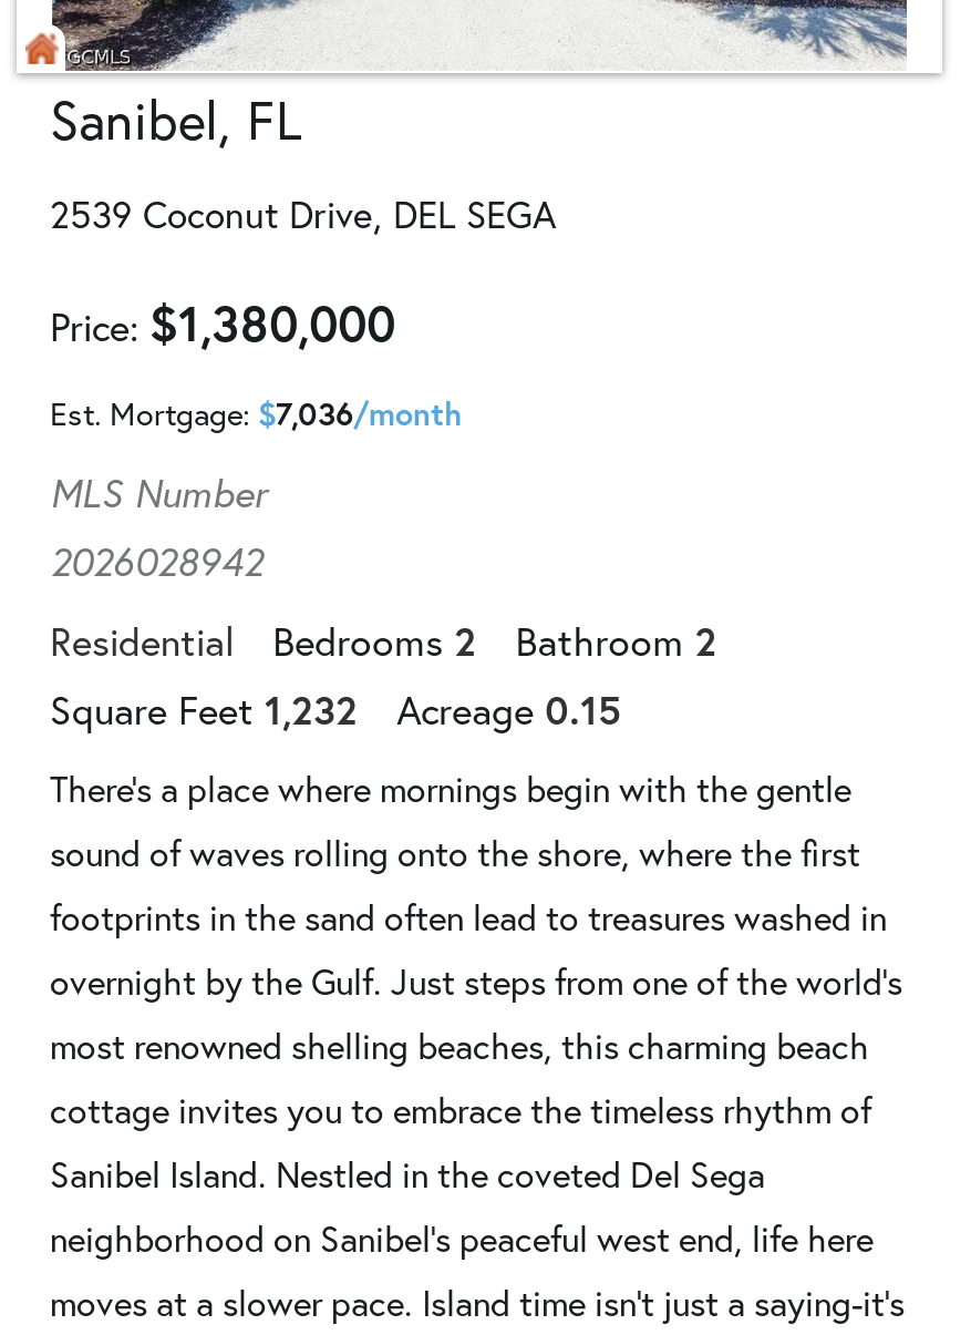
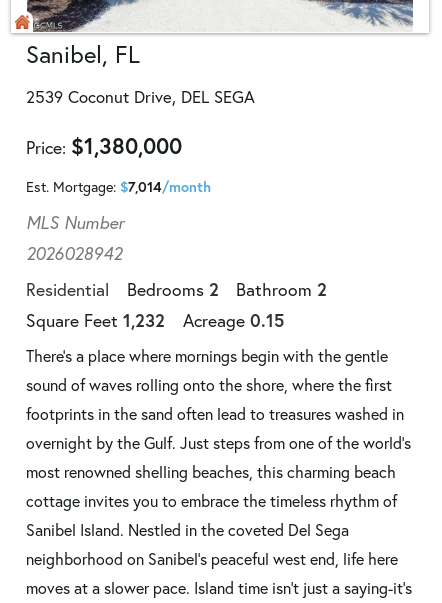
- Est. Mortgage: $7,036/month
+ Est. Mortgage: $7,014/month
